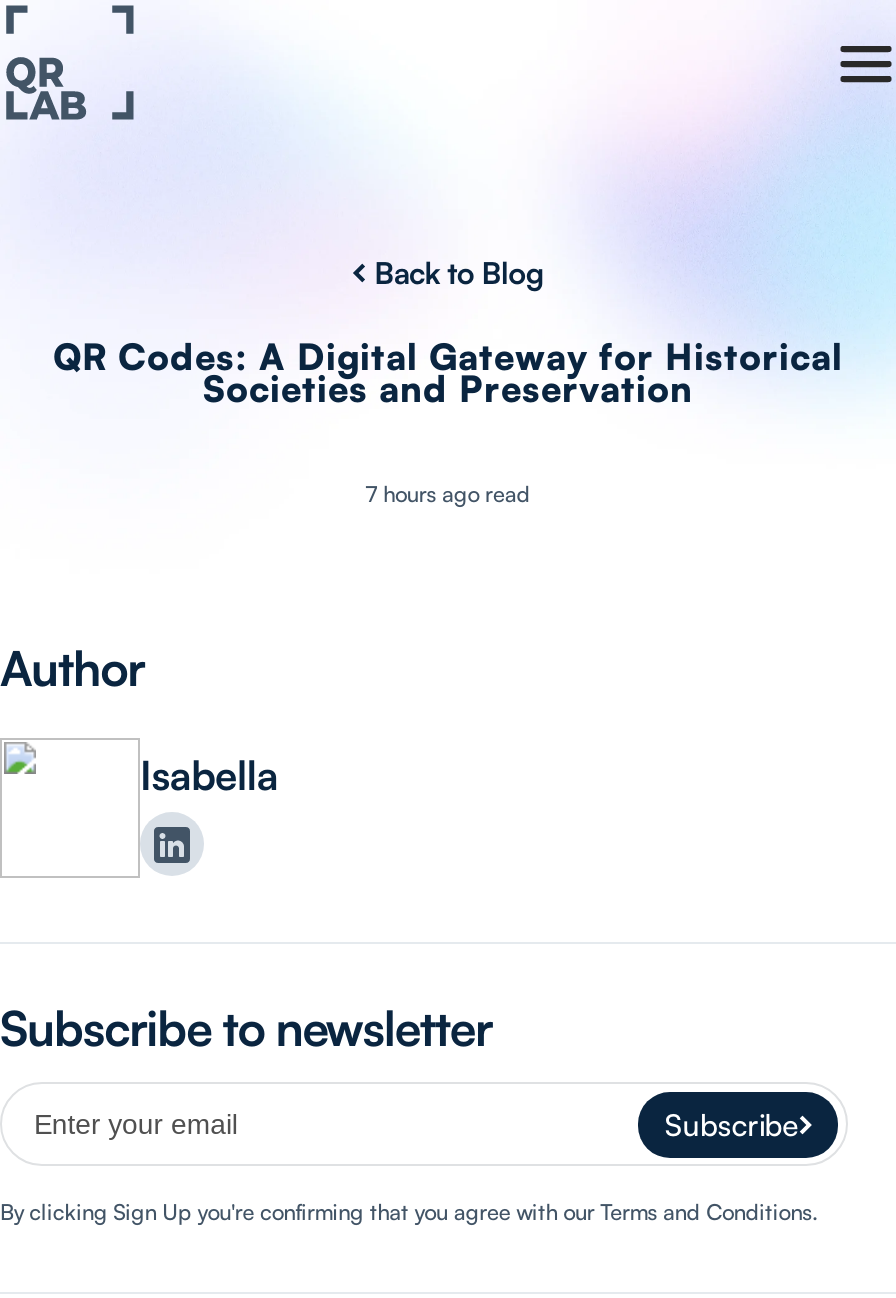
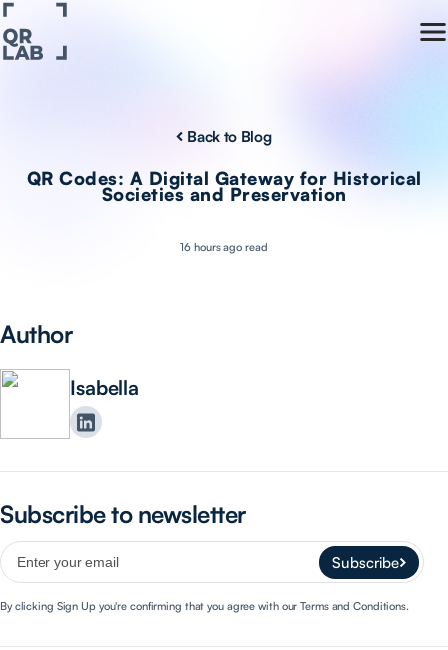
- 7 hours ago read
+ 16 hours ago read
